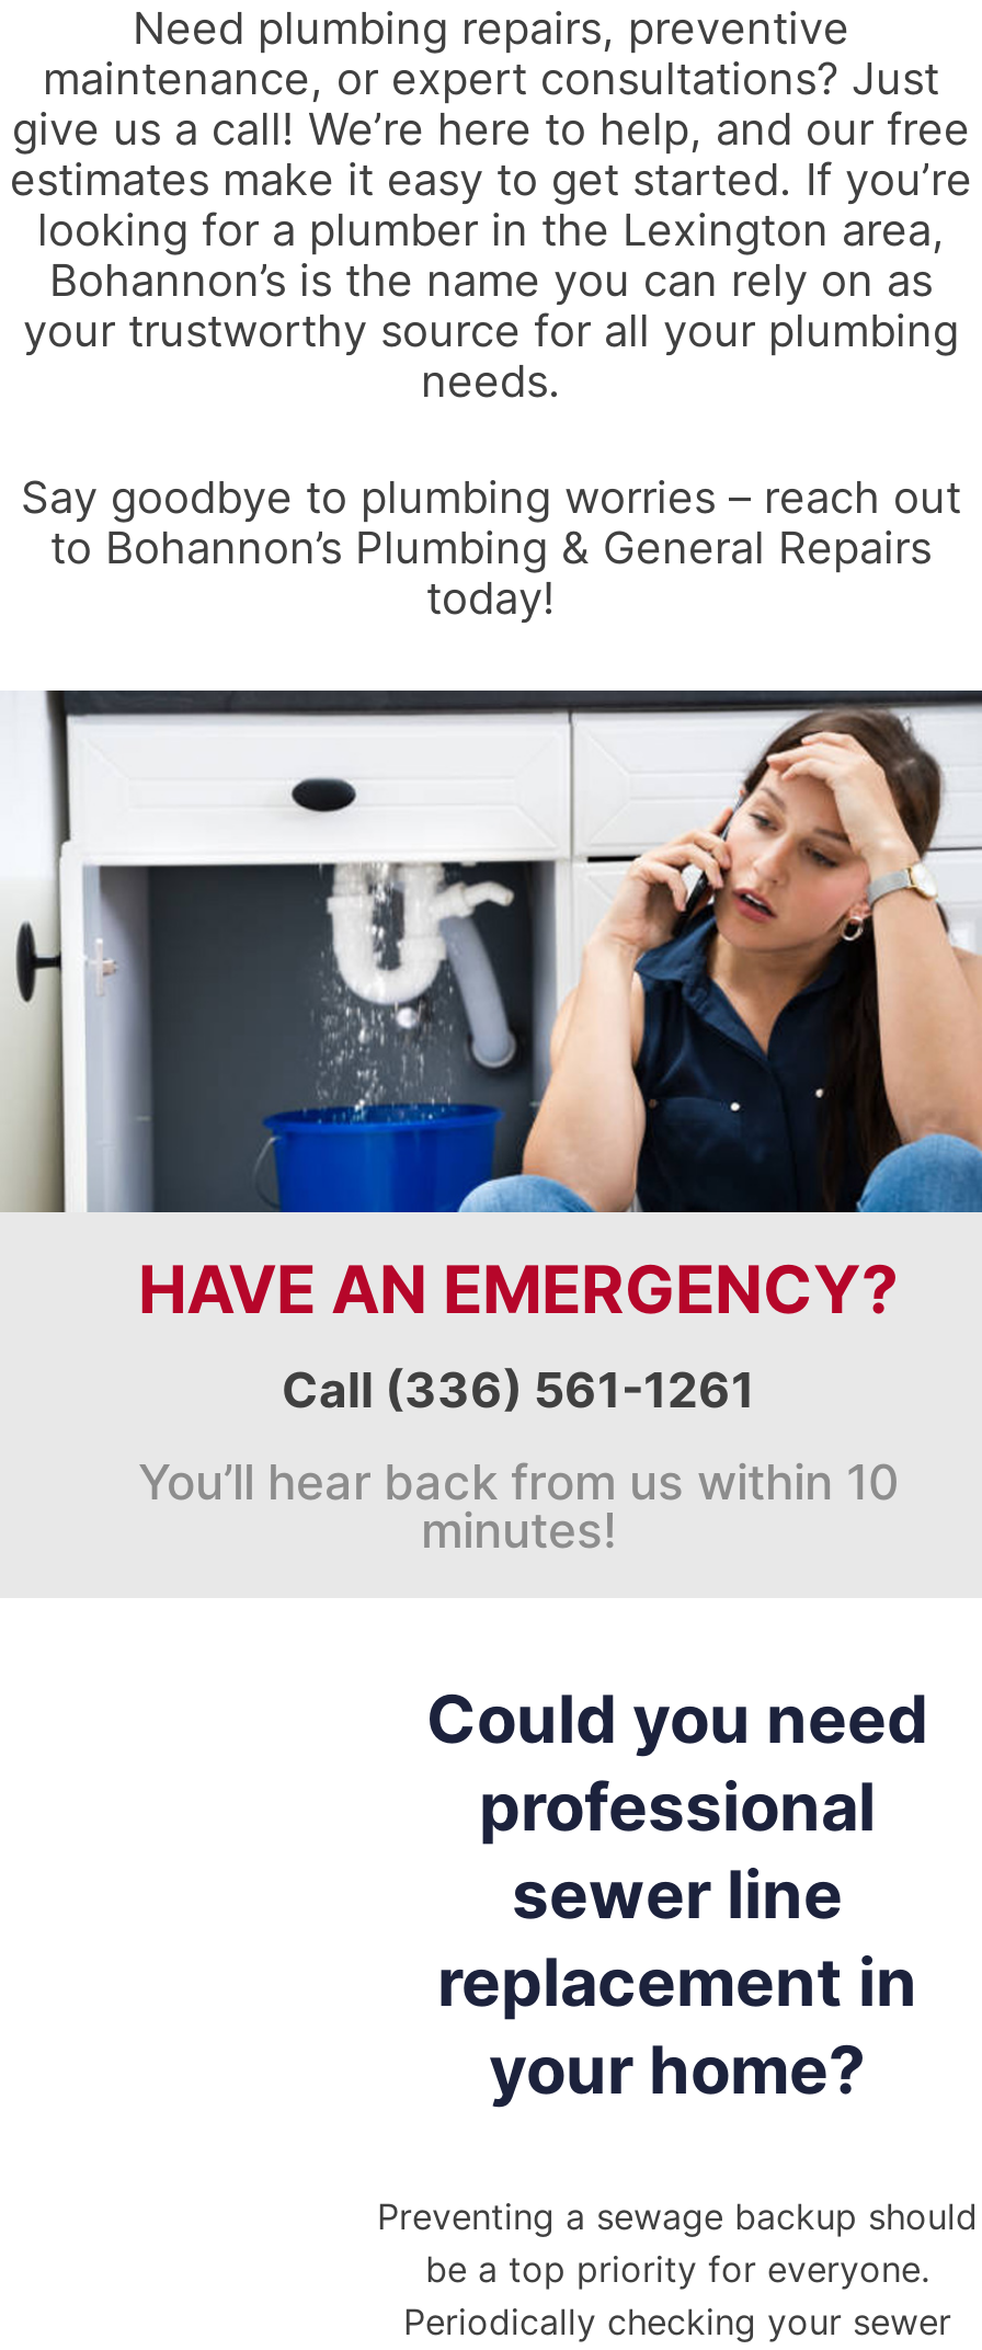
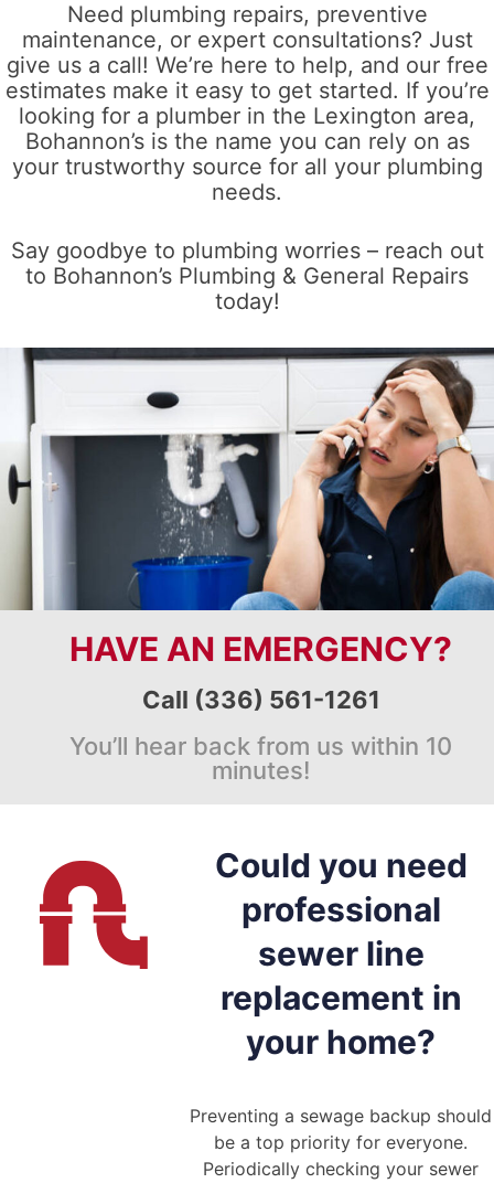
+ [image]
